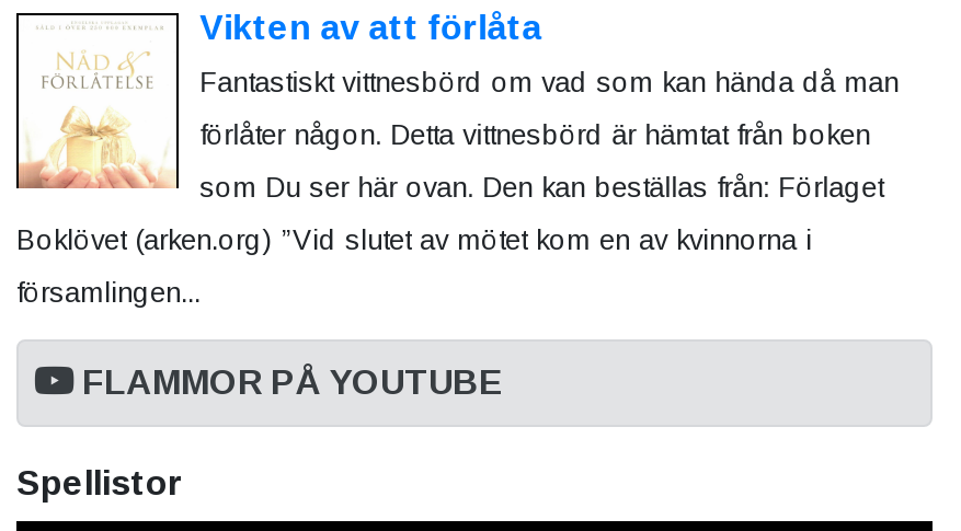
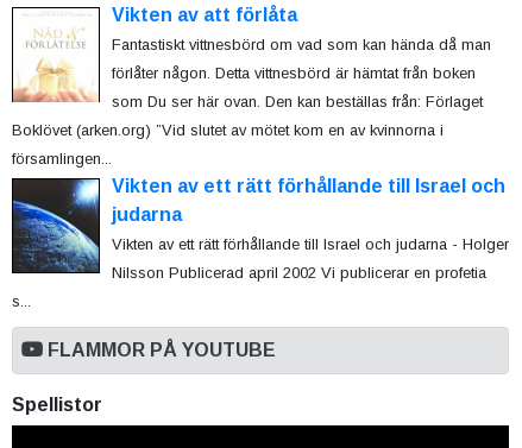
+ [image]
+ Vikten av ett rätt förhållande till Israel och
+ judarna
+ Vikten av ett rätt förhållande till Israel och judarna - Holger
+ Nilsson Publicerad april 2002 Vi publicerar en profetia
+ s...
